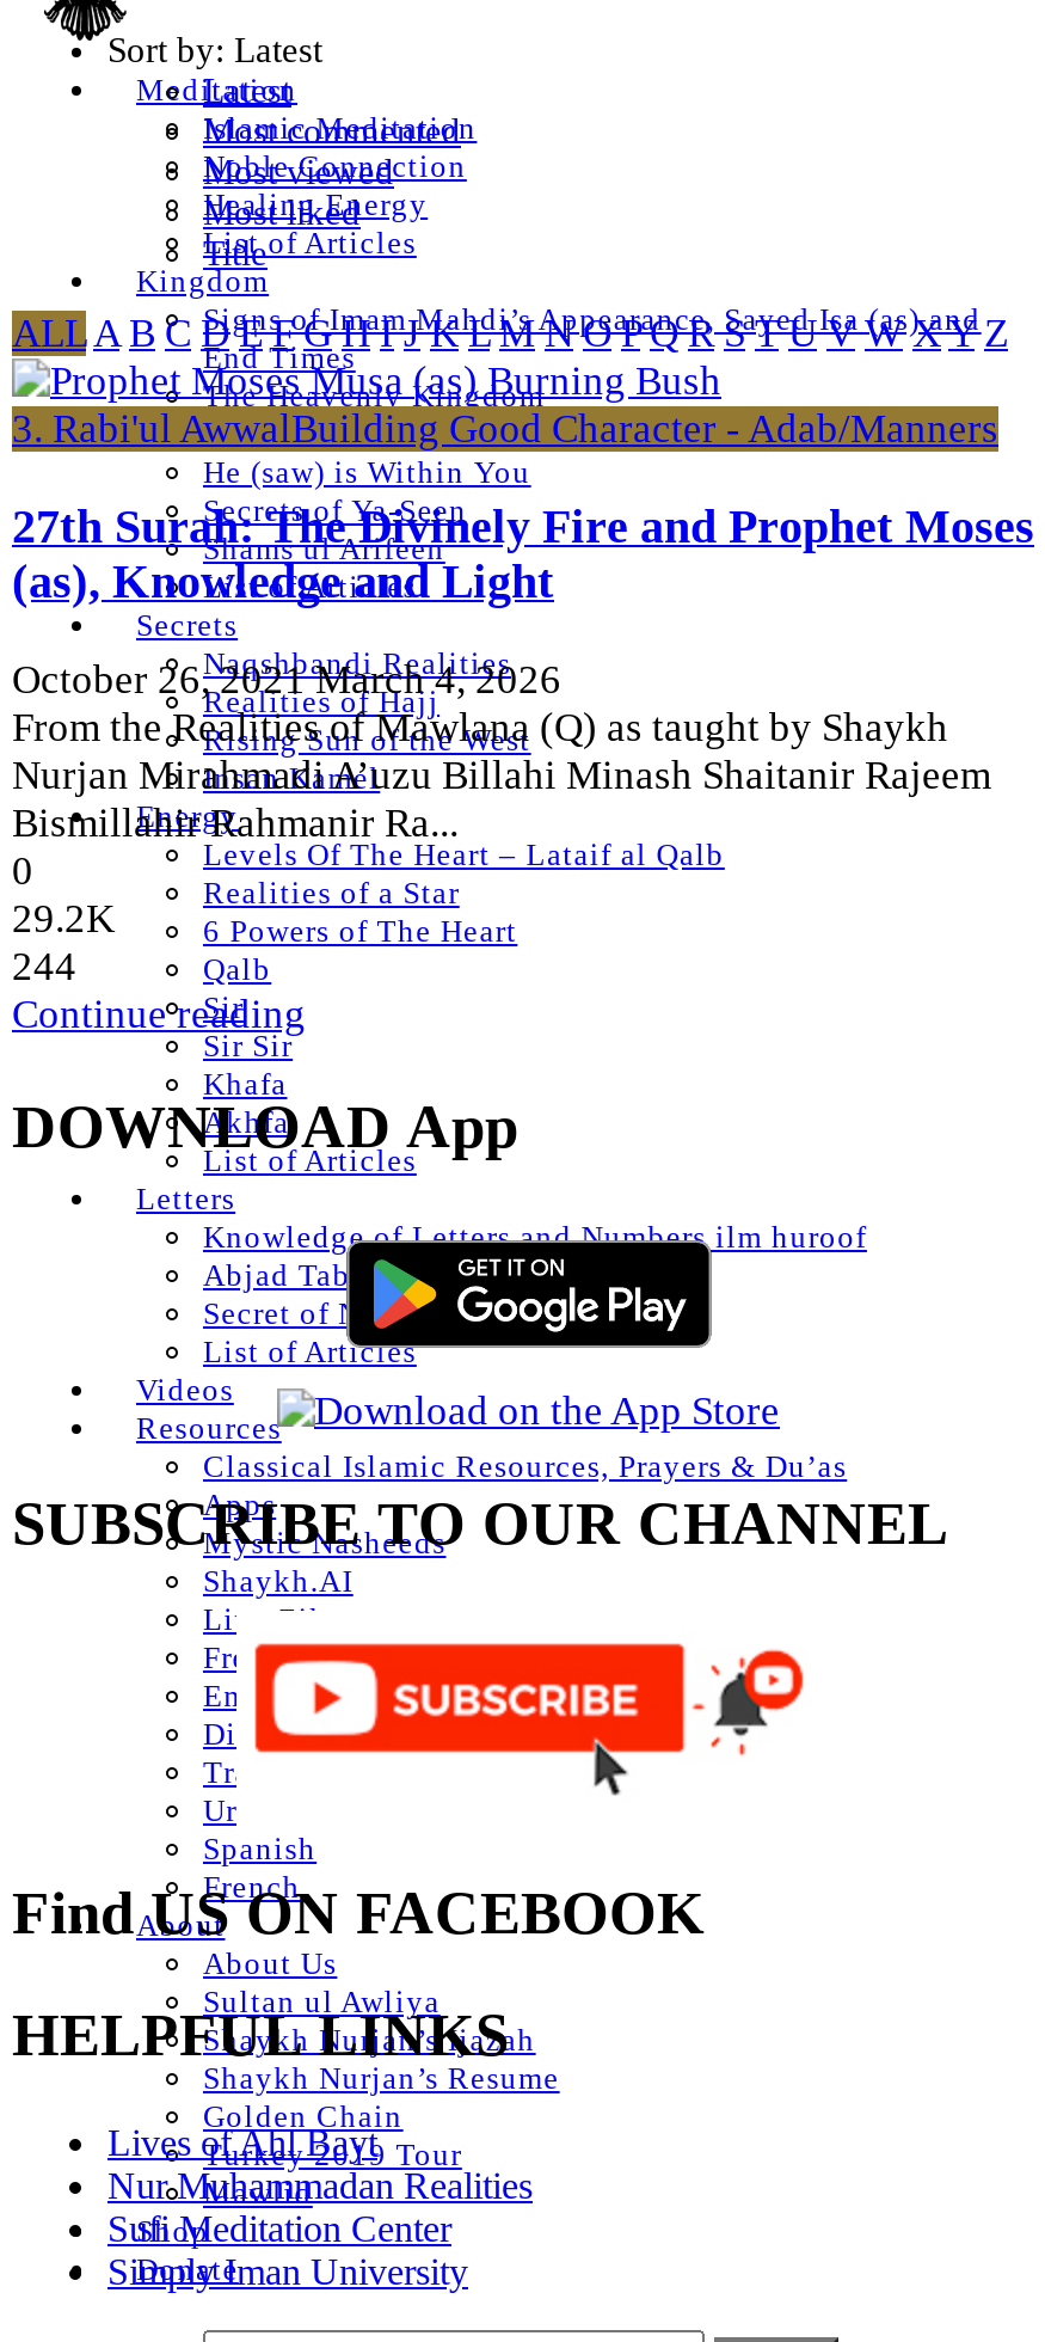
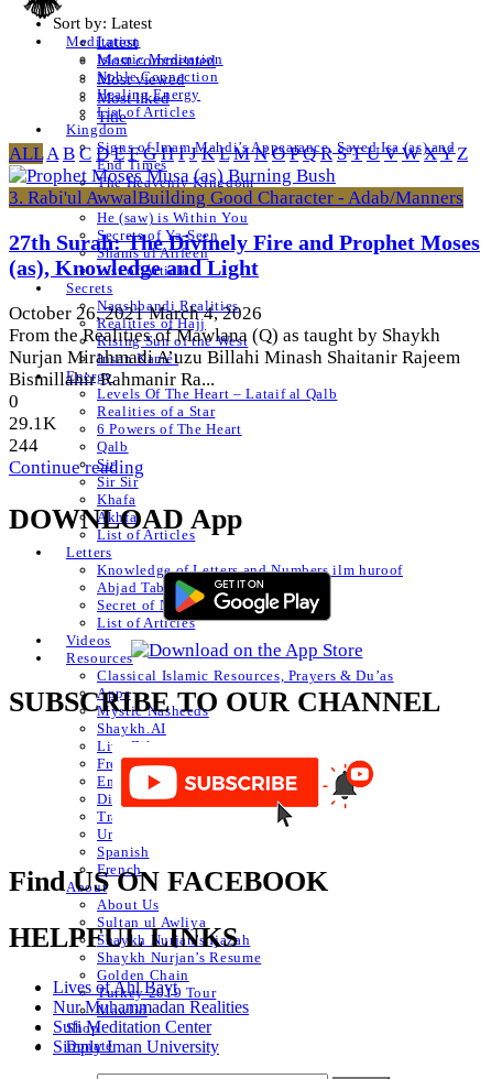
- 29.2K
+ 29.1K
